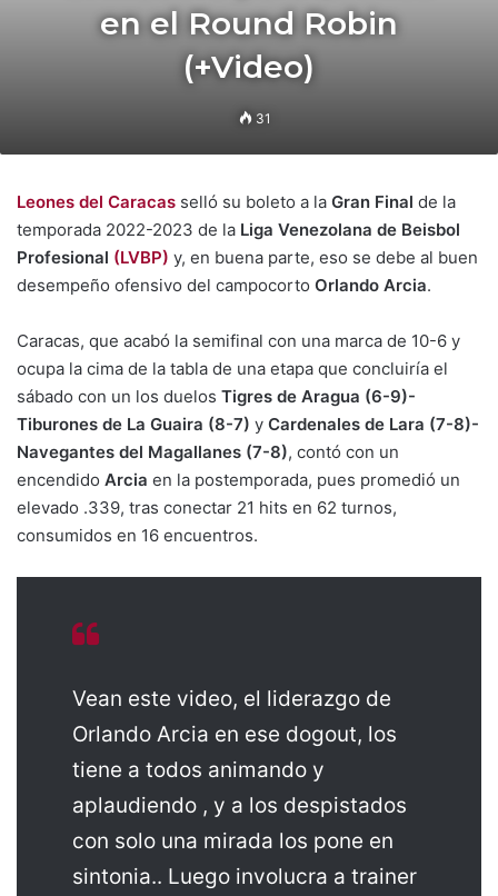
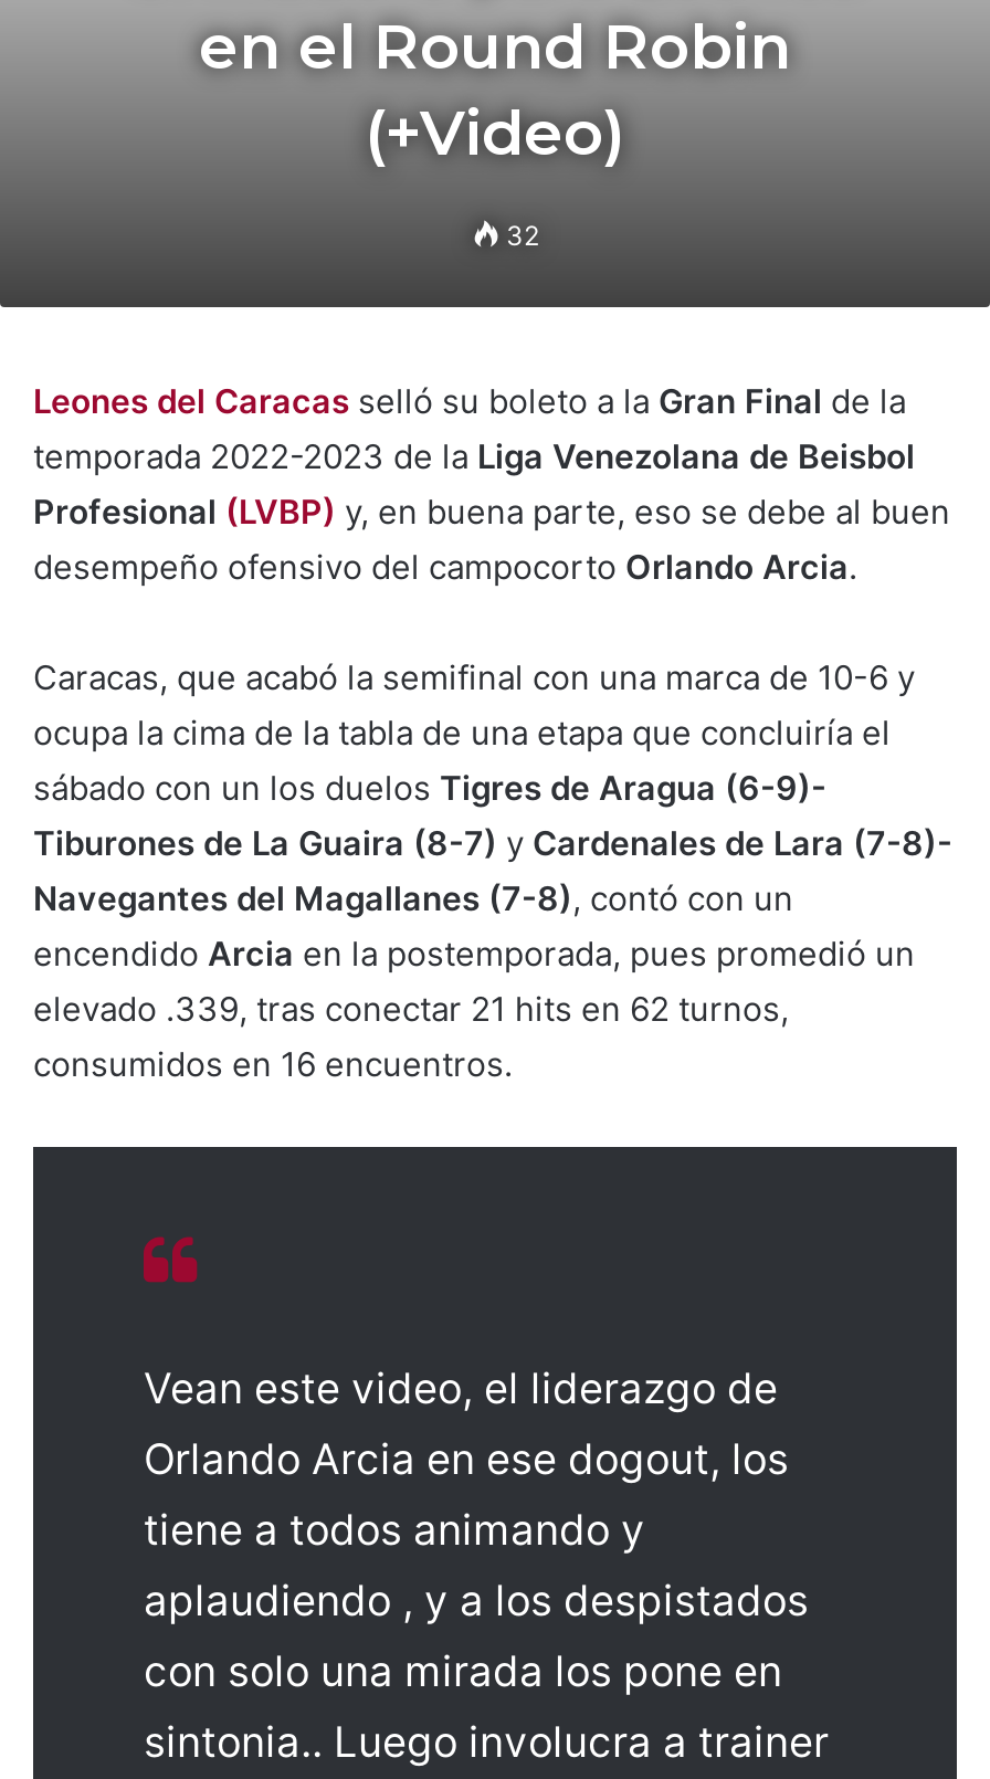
- 31
+ 32
